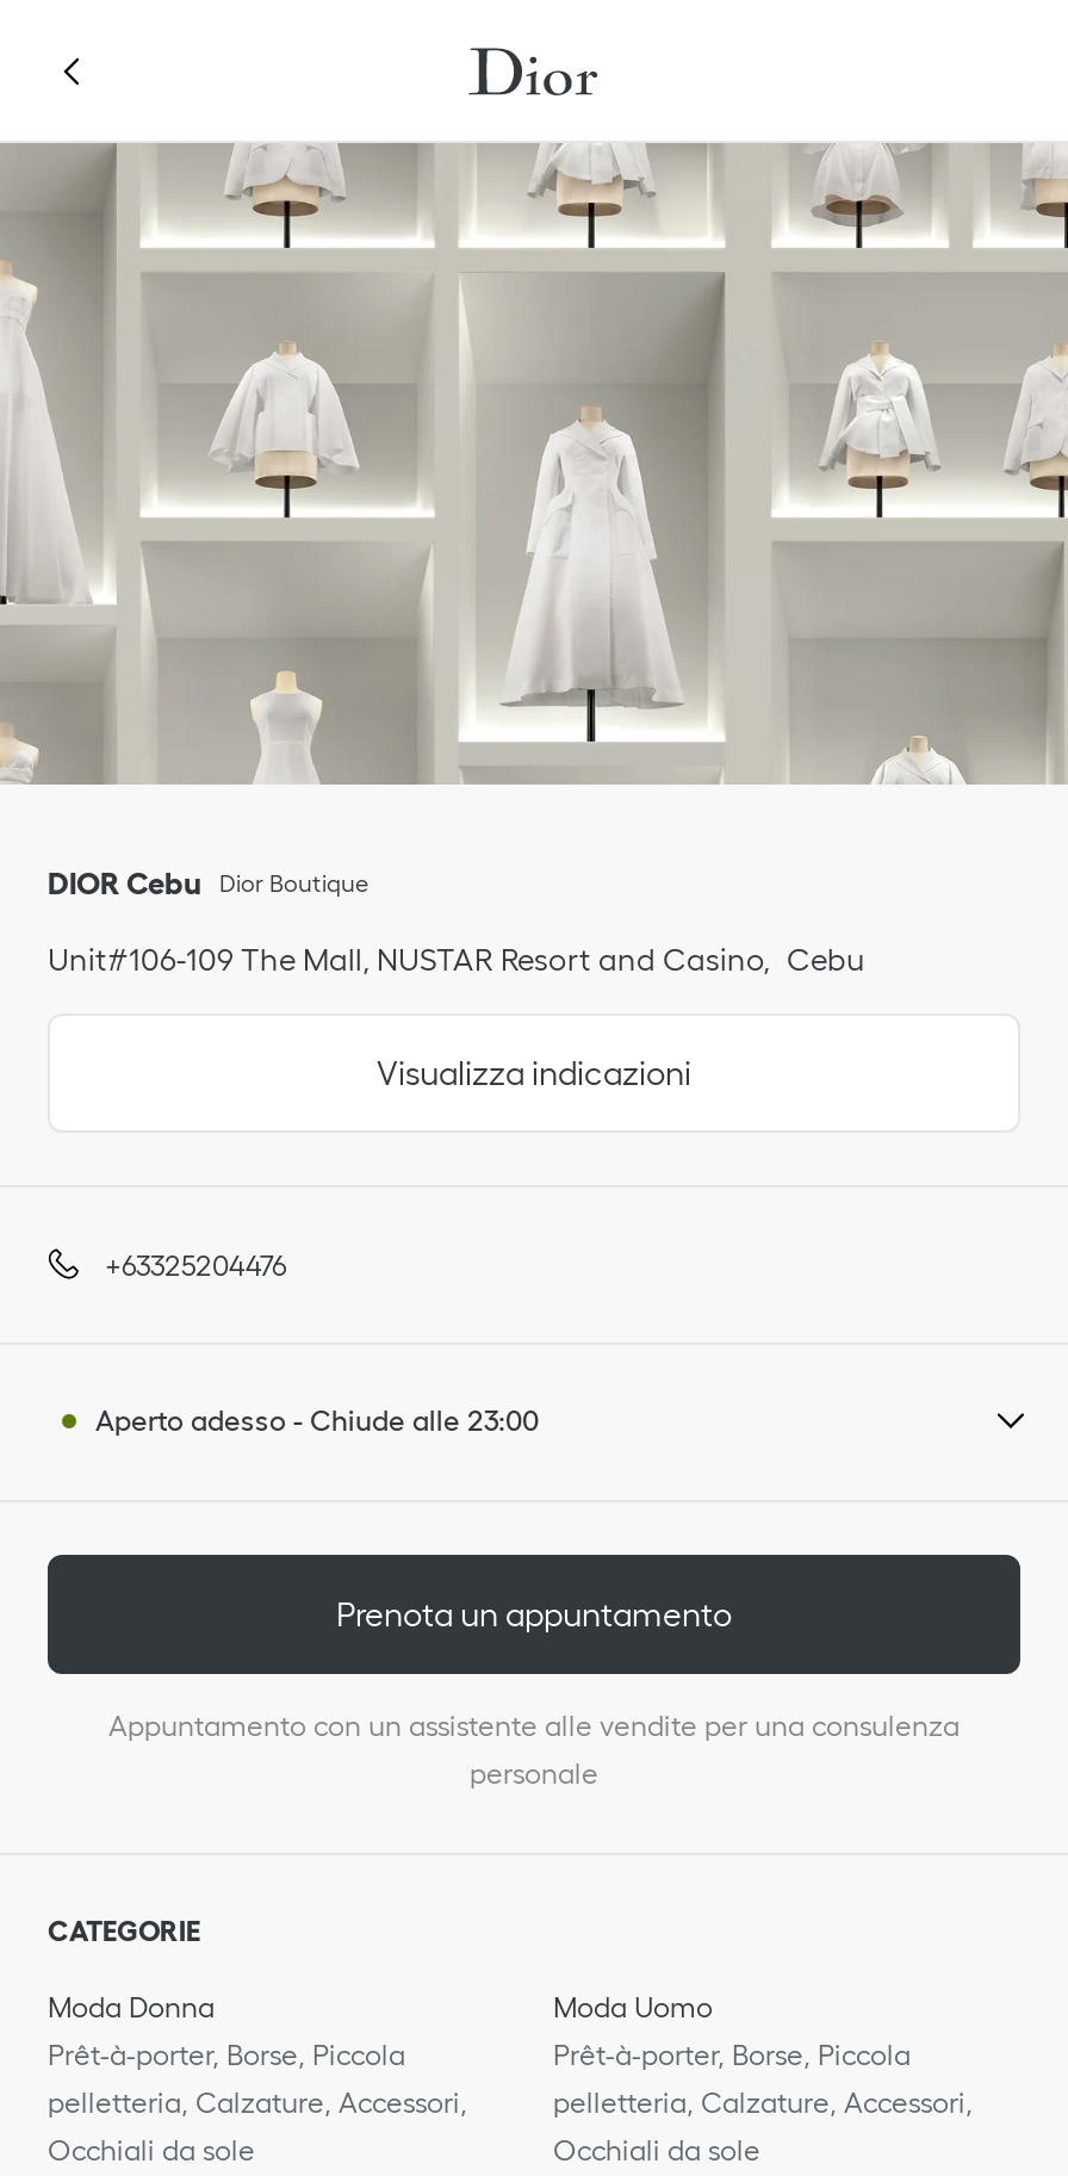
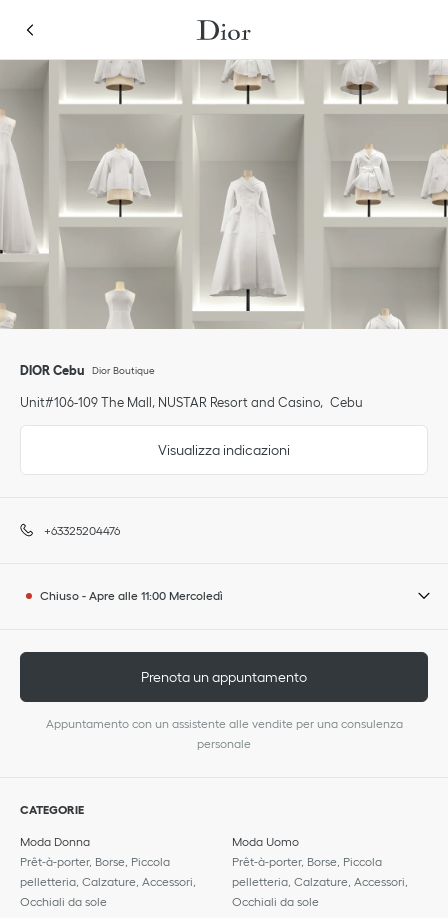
- Aperto adesso - Chiude alle 23:00
+ Chiuso - Apre alle 11:00 Mercoledì
